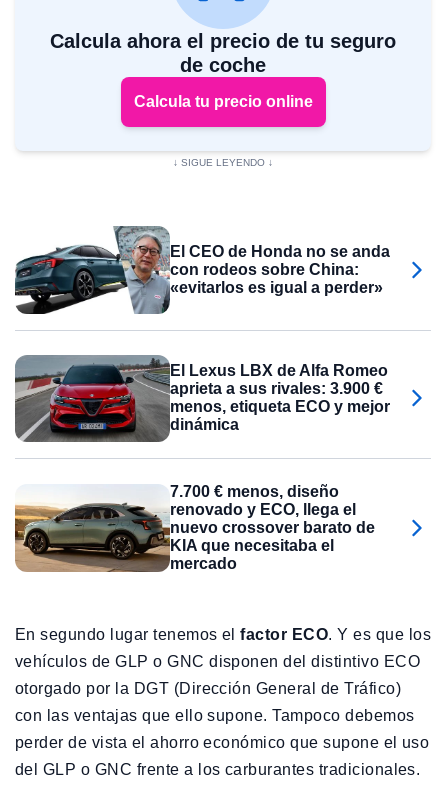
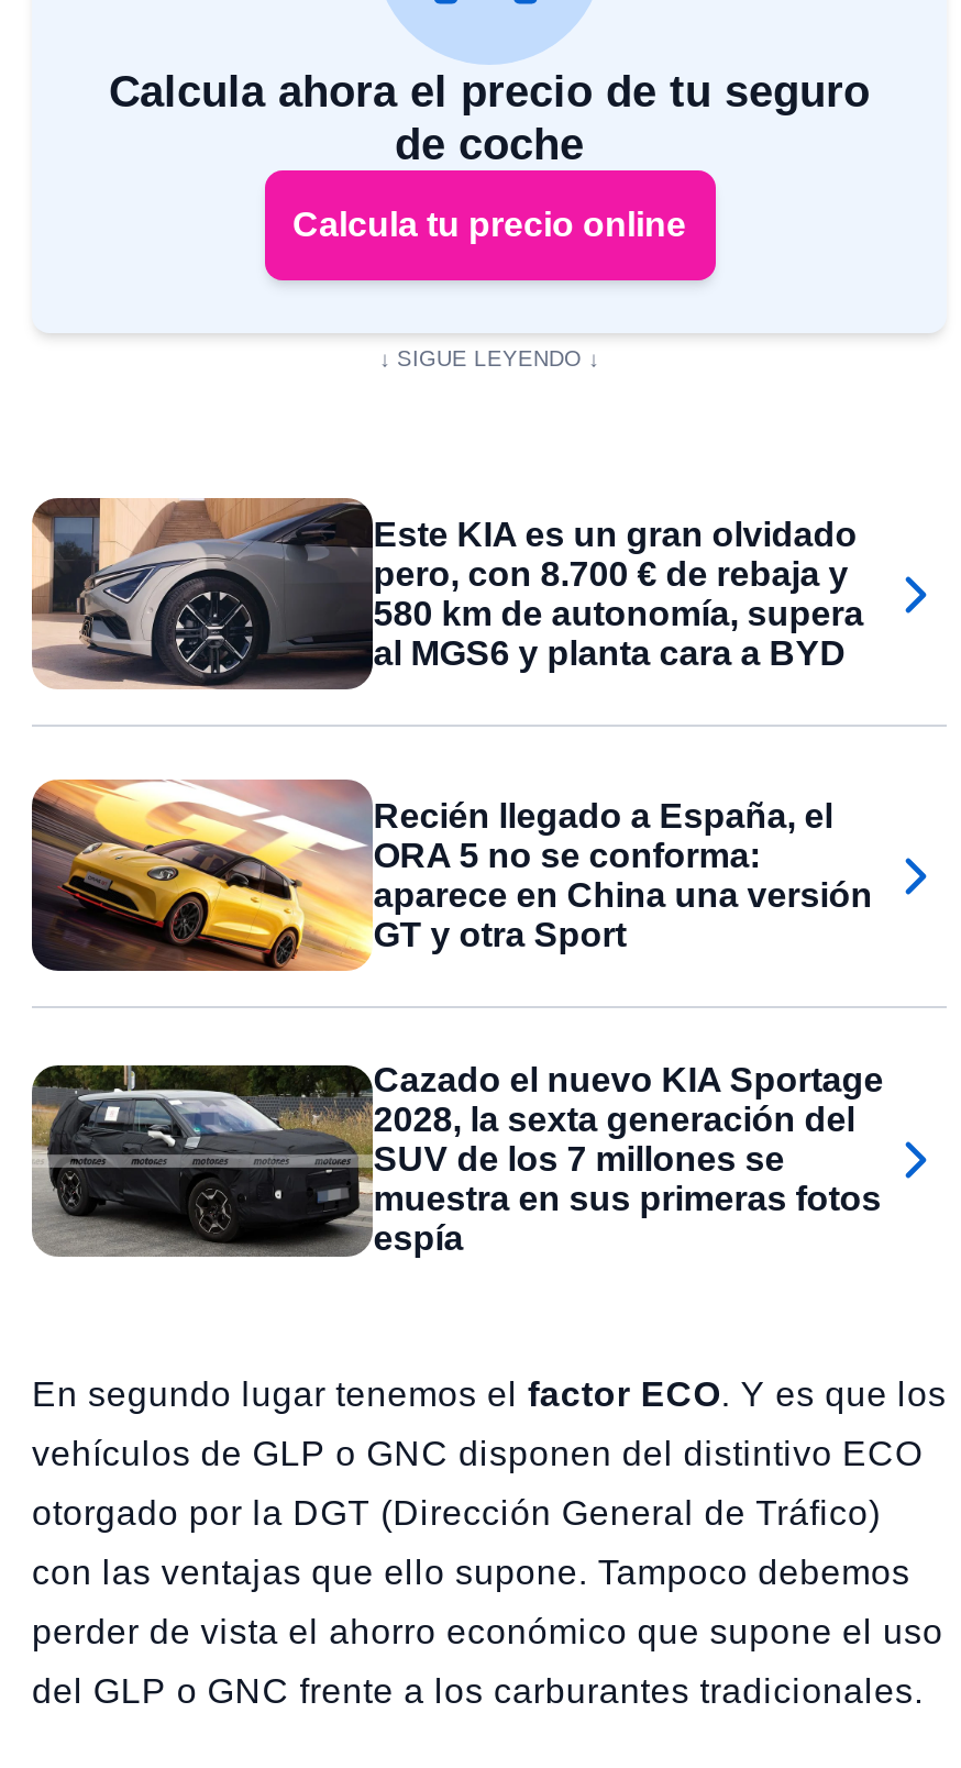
- [image]
- El CEO de Honda no se anda
- con rodeos sobre China:
- «evitarlos es igual a perder»
+ [image]
+ Este KIA es un gran olvidado
+ pero, con 8.700 € de rebaja y
+ 580 km de autonomía, supera
+ al MGS6 y planta cara a BYD

- [image]
- El Lexus LBX de Alfa Romeo
- aprieta a sus rivales: 3.900 €
- menos, etiqueta ECO y mejor
- dinámica
+ [image]
+ Recién llegado a España, el
+ ORA 5 no se conforma:
+ aparece en China una versión
+ GT y otra Sport

- [image]
- 7.700 € menos, diseño
- renovado y ECO, llega el
- nuevo crossover barato de
- KIA que necesitaba el
- mercado
+ [image]
+ Cazado el nuevo KIA Sportage
+ 2028, la sexta generación del
+ SUV de los 7 millones se
+ muestra en sus primeras fotos
+ espía
